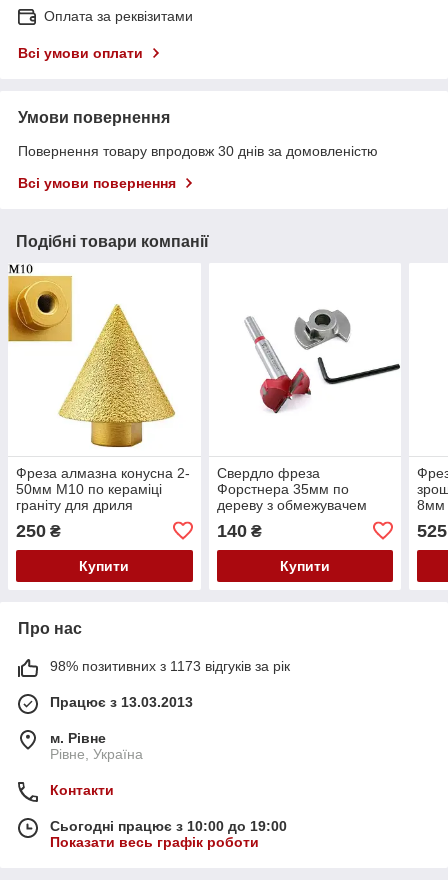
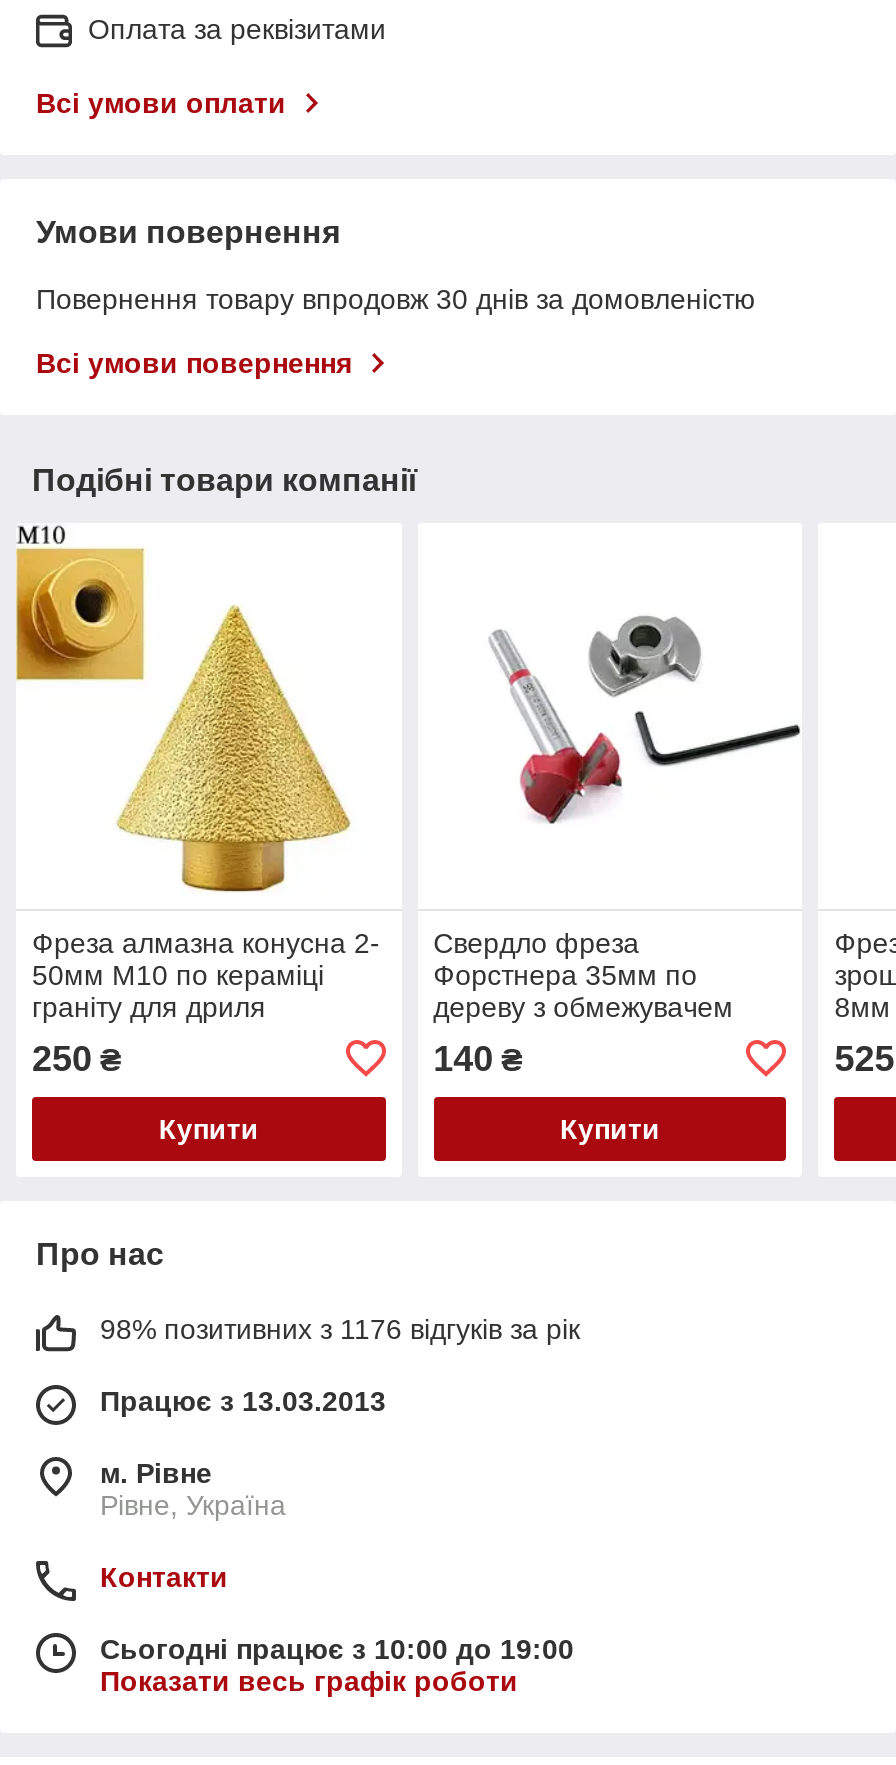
- 98% позитивних з 1173 відгуків за рік
+ 98% позитивних з 1176 відгуків за рік
